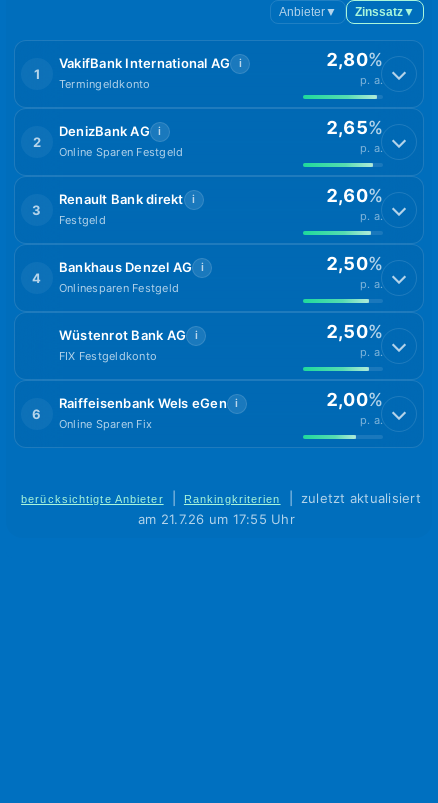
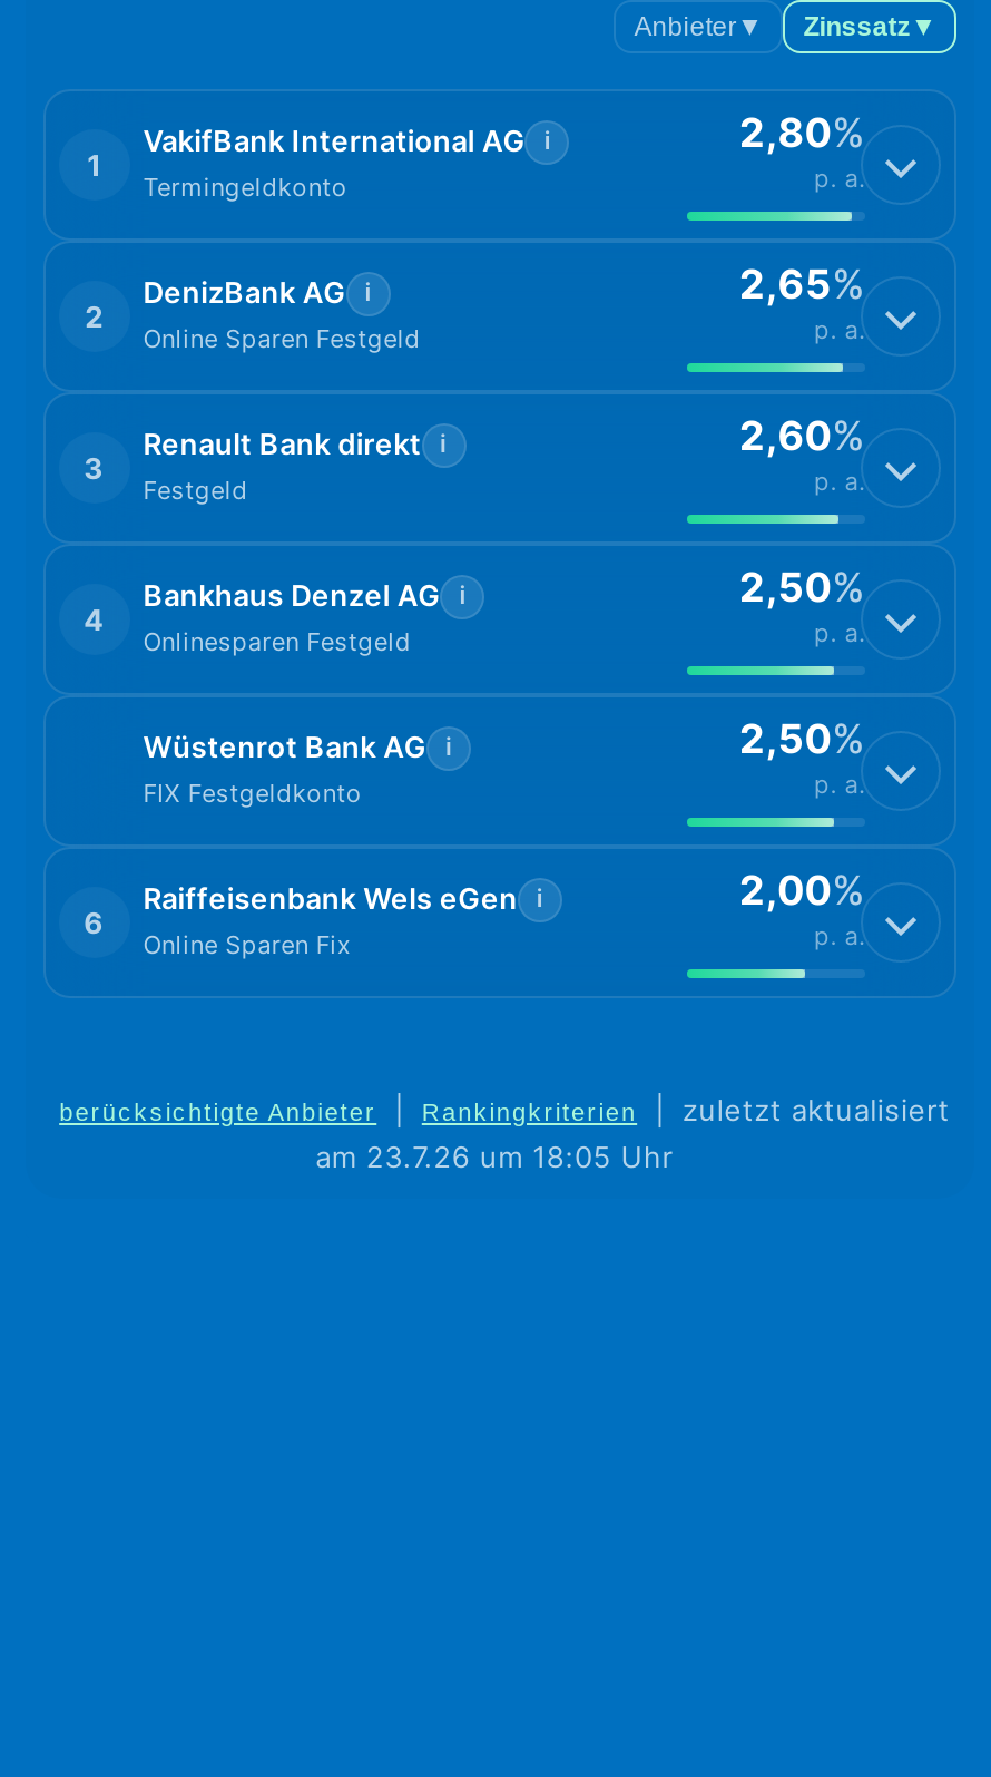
- am 21.7.26 um 17:55 Uhr
+ am 23.7.26 um 18:05 Uhr
